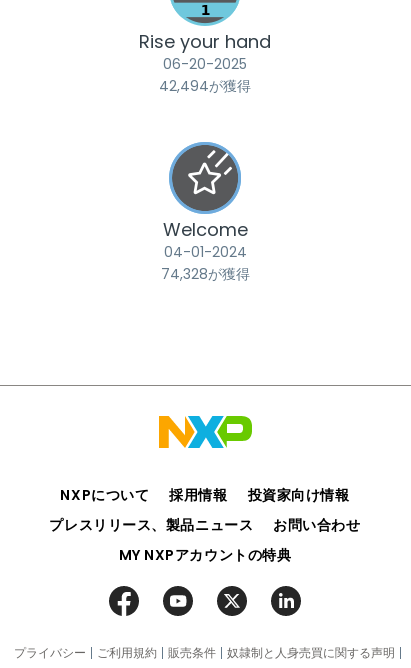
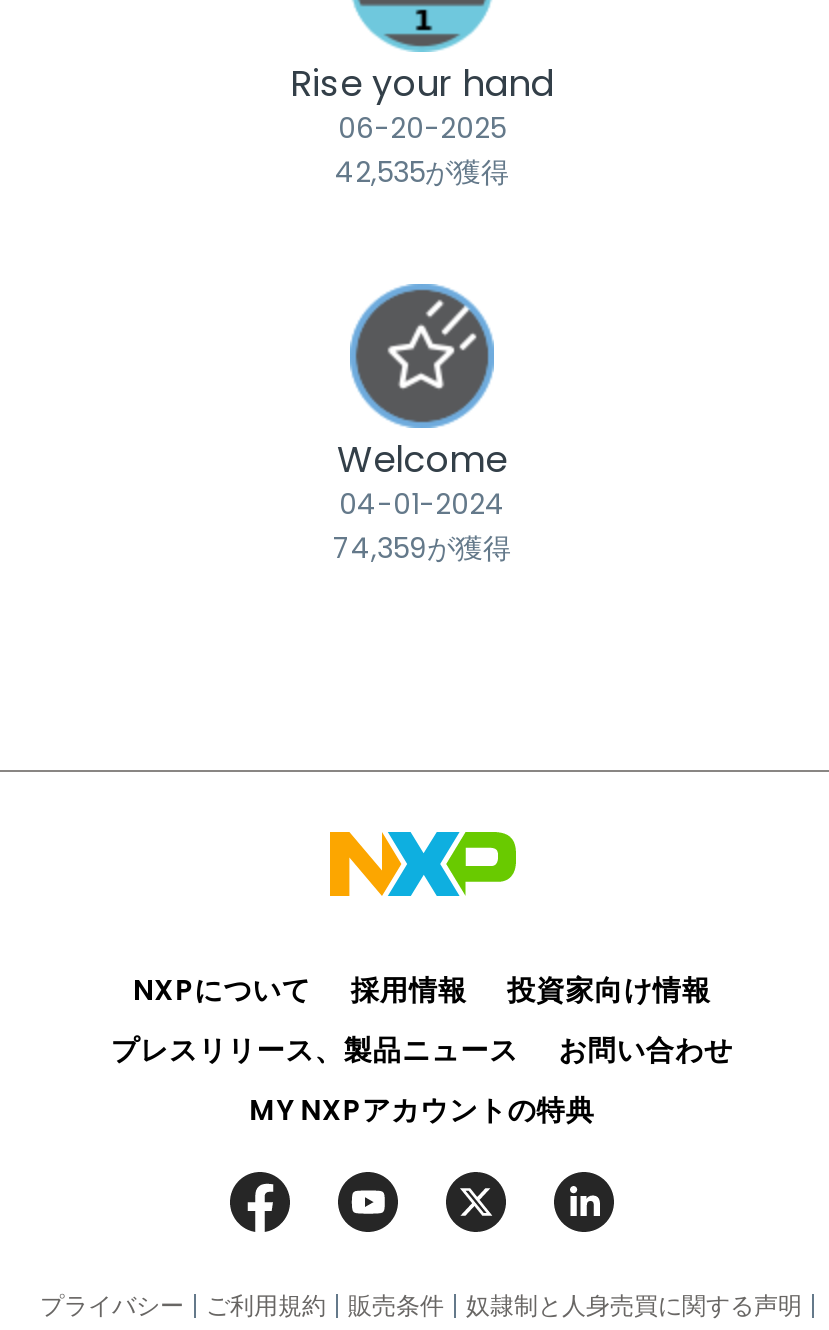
- 42,494が獲得
+ 42,535が獲得

- 74,328が獲得
+ 74,359が獲得
